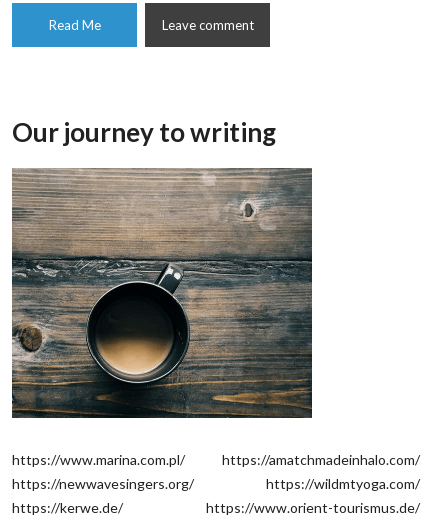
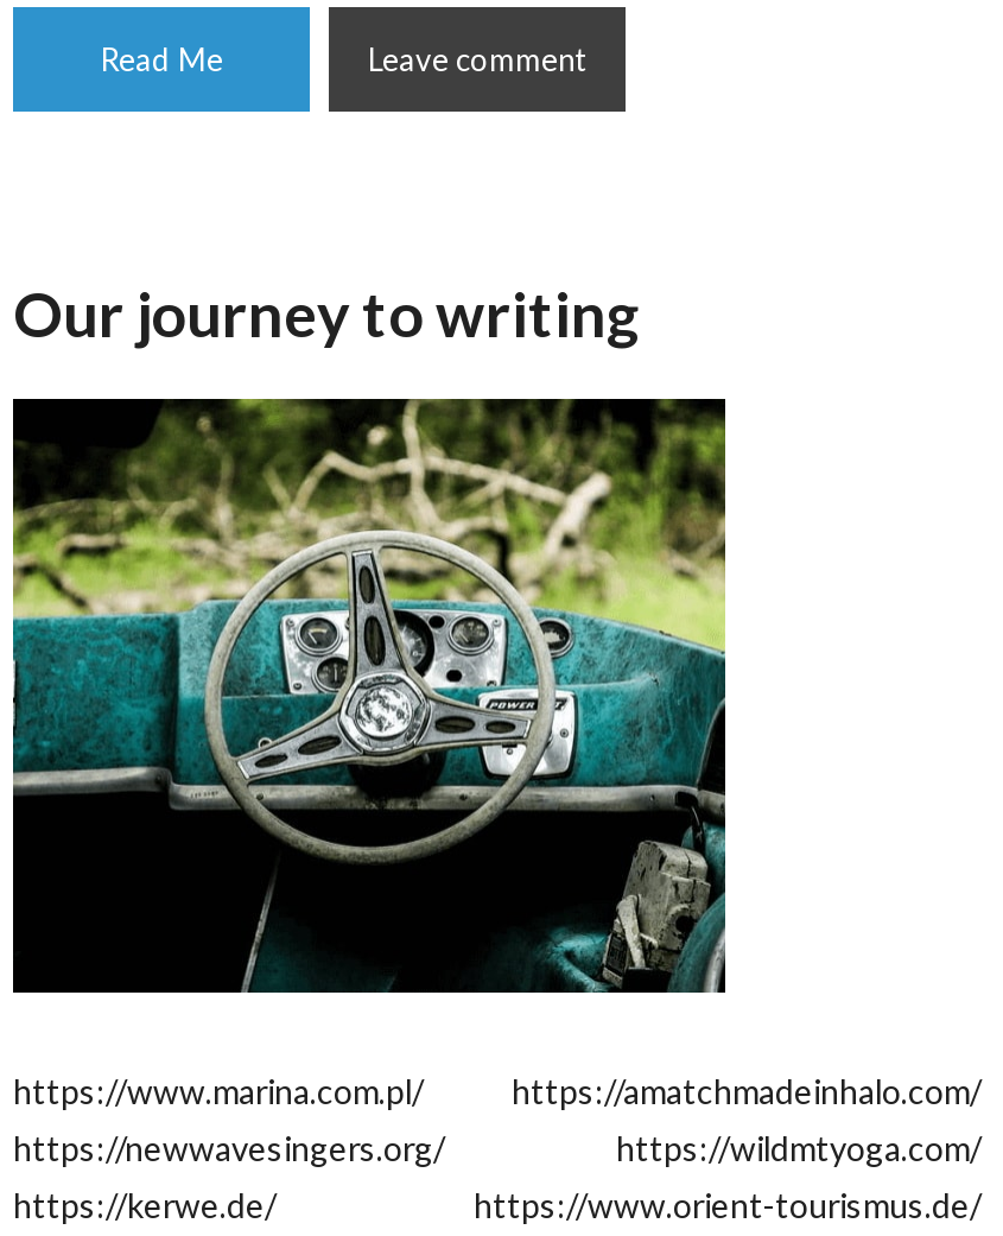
- [image]
+ [image]
